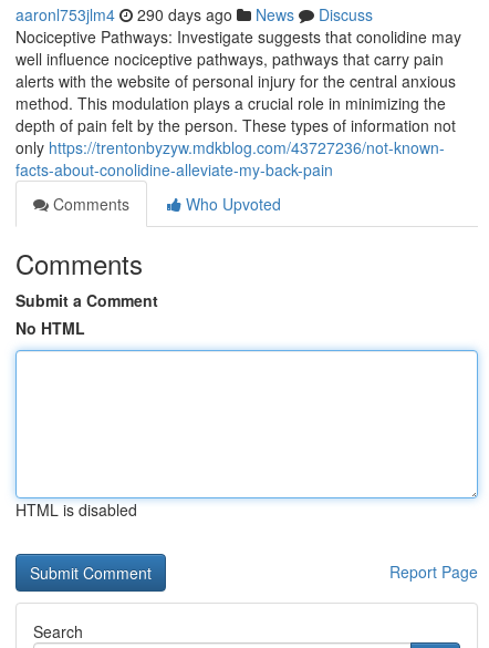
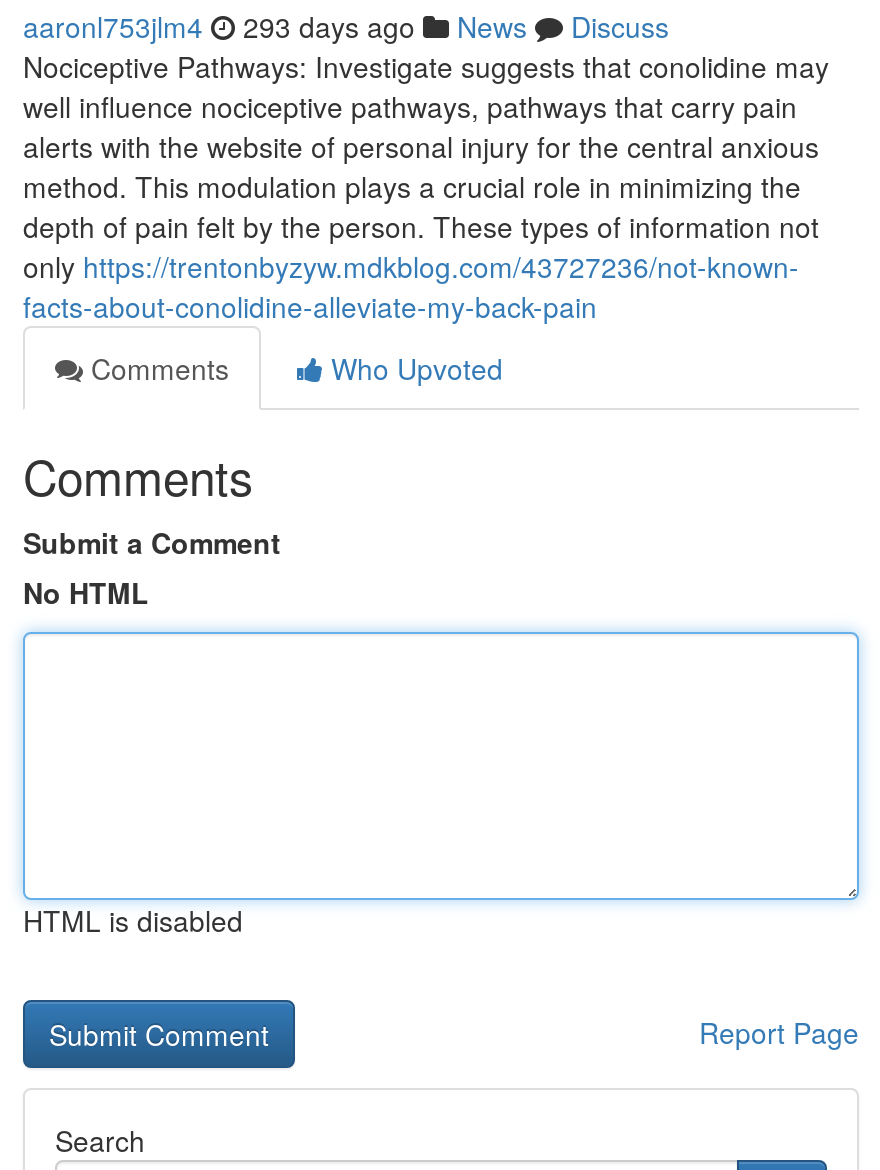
- aaronl753jlm4 290 days ago News Discuss
+ aaronl753jlm4 293 days ago News Discuss
